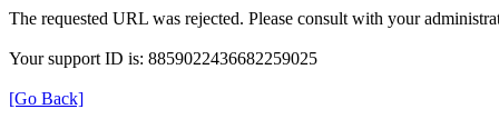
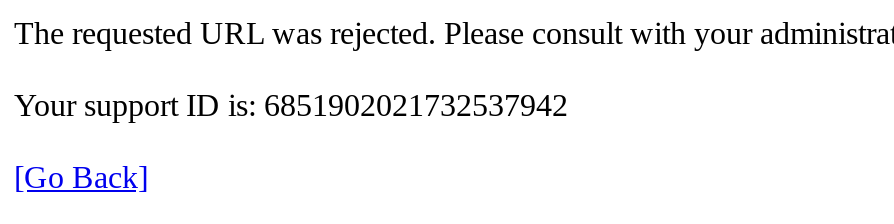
- Your support ID is: 8859022436682259025
+ Your support ID is: 6851902021732537942
